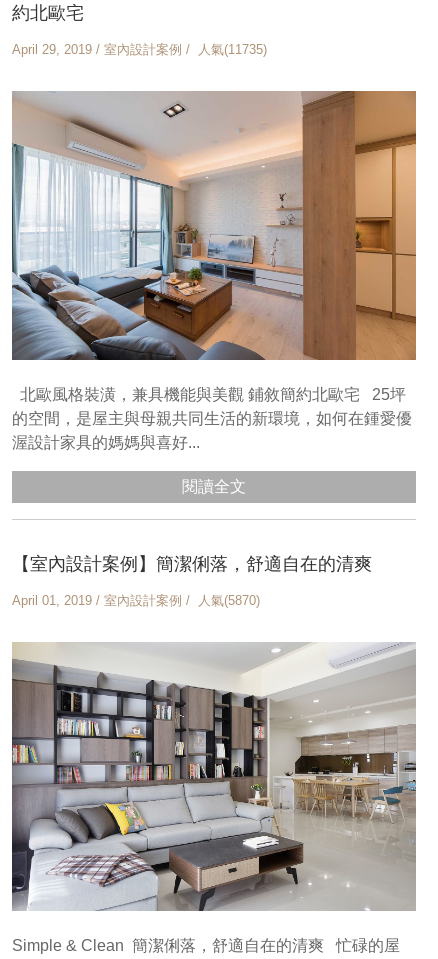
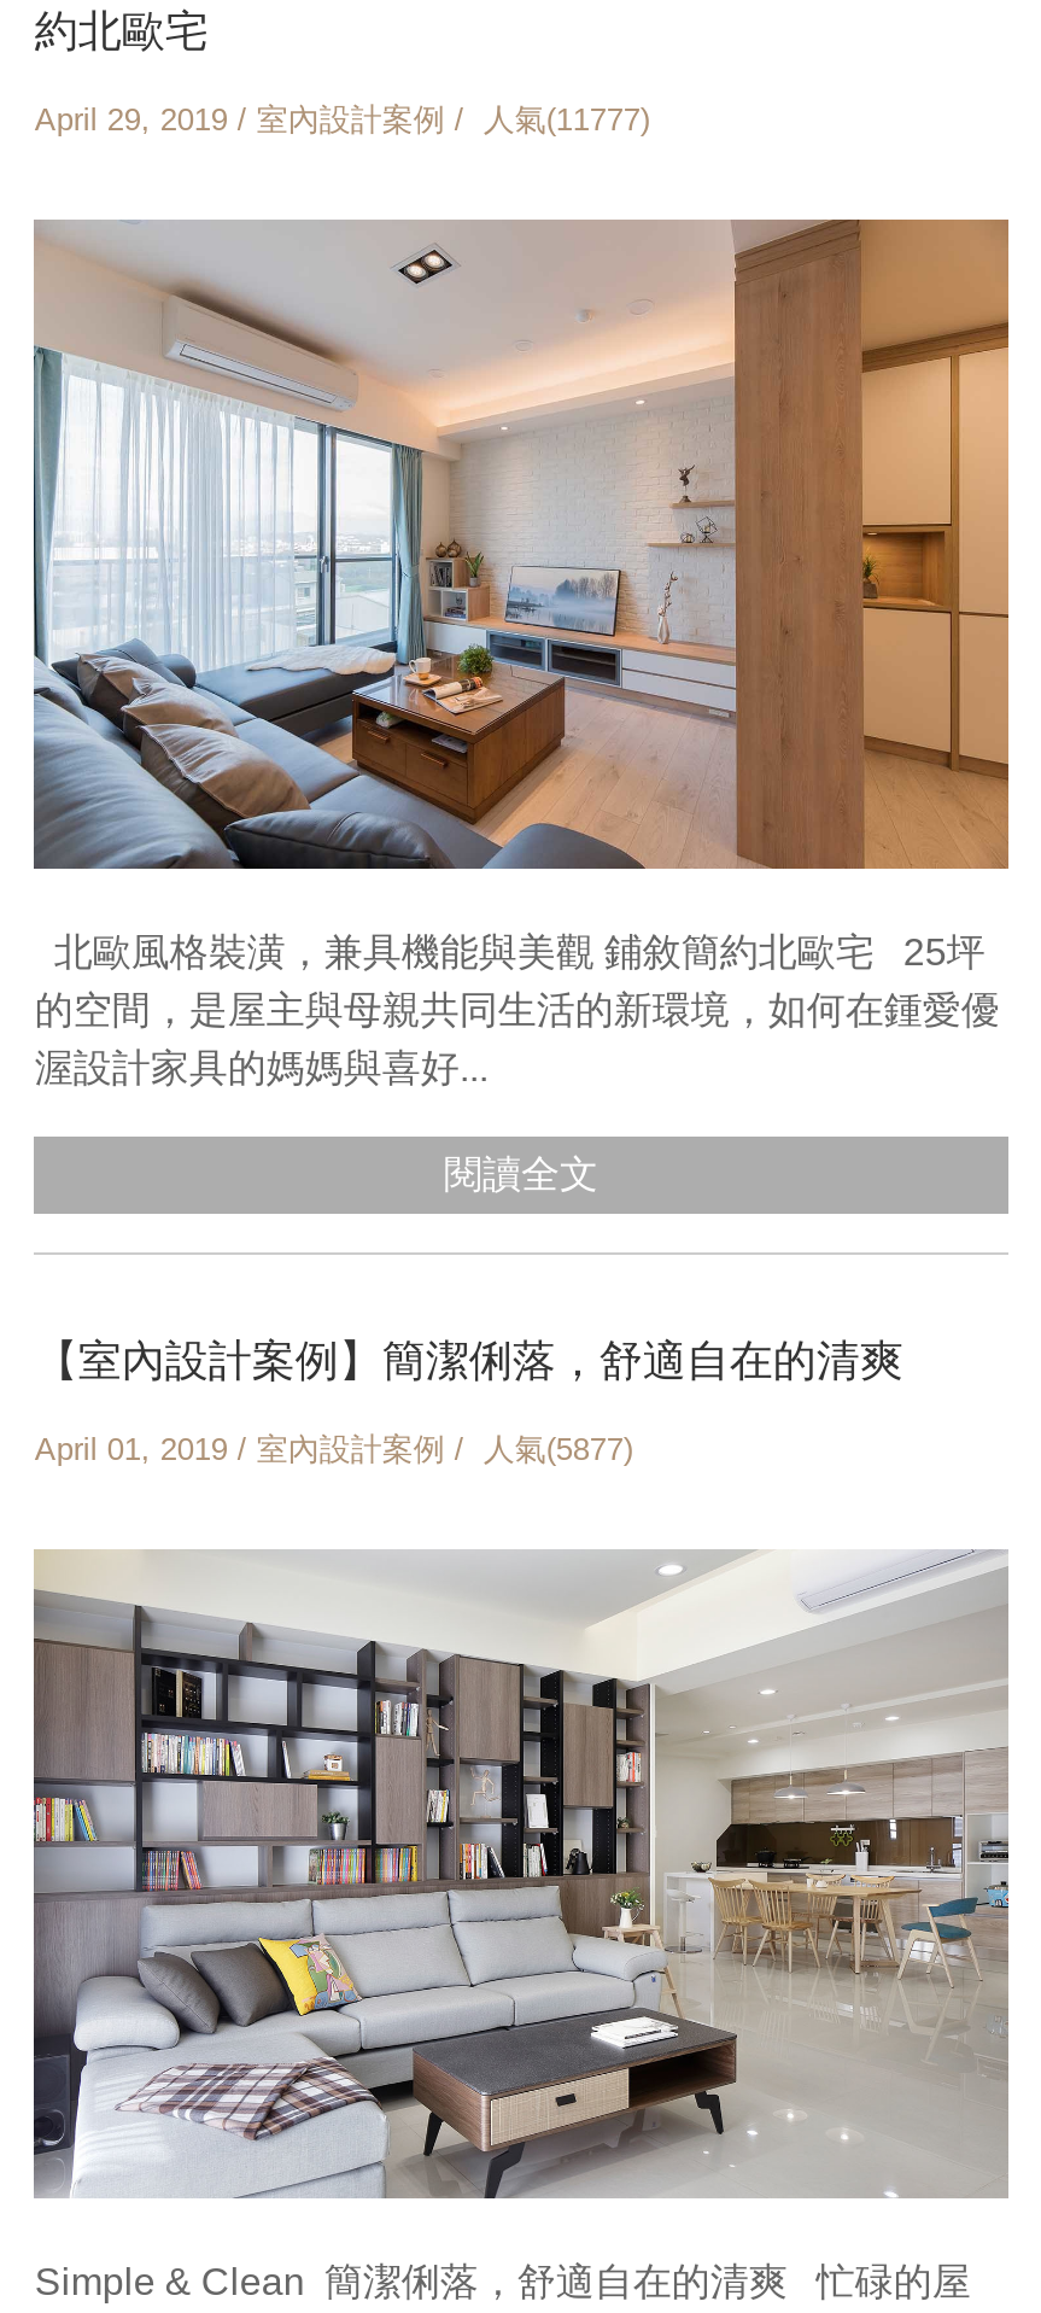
- April 29, 2019 / 室內設計案例 / 人氣(11735)
+ April 29, 2019 / 室內設計案例 / 人氣(11777)

- April 01, 2019 / 室內設計案例 / 人氣(5870)
+ April 01, 2019 / 室內設計案例 / 人氣(5877)
